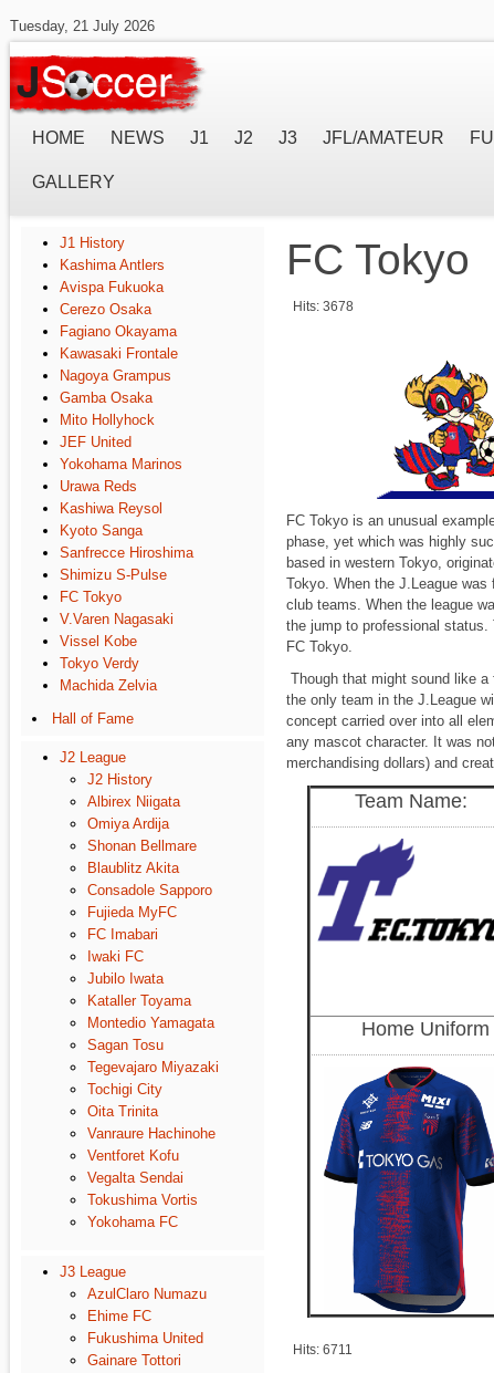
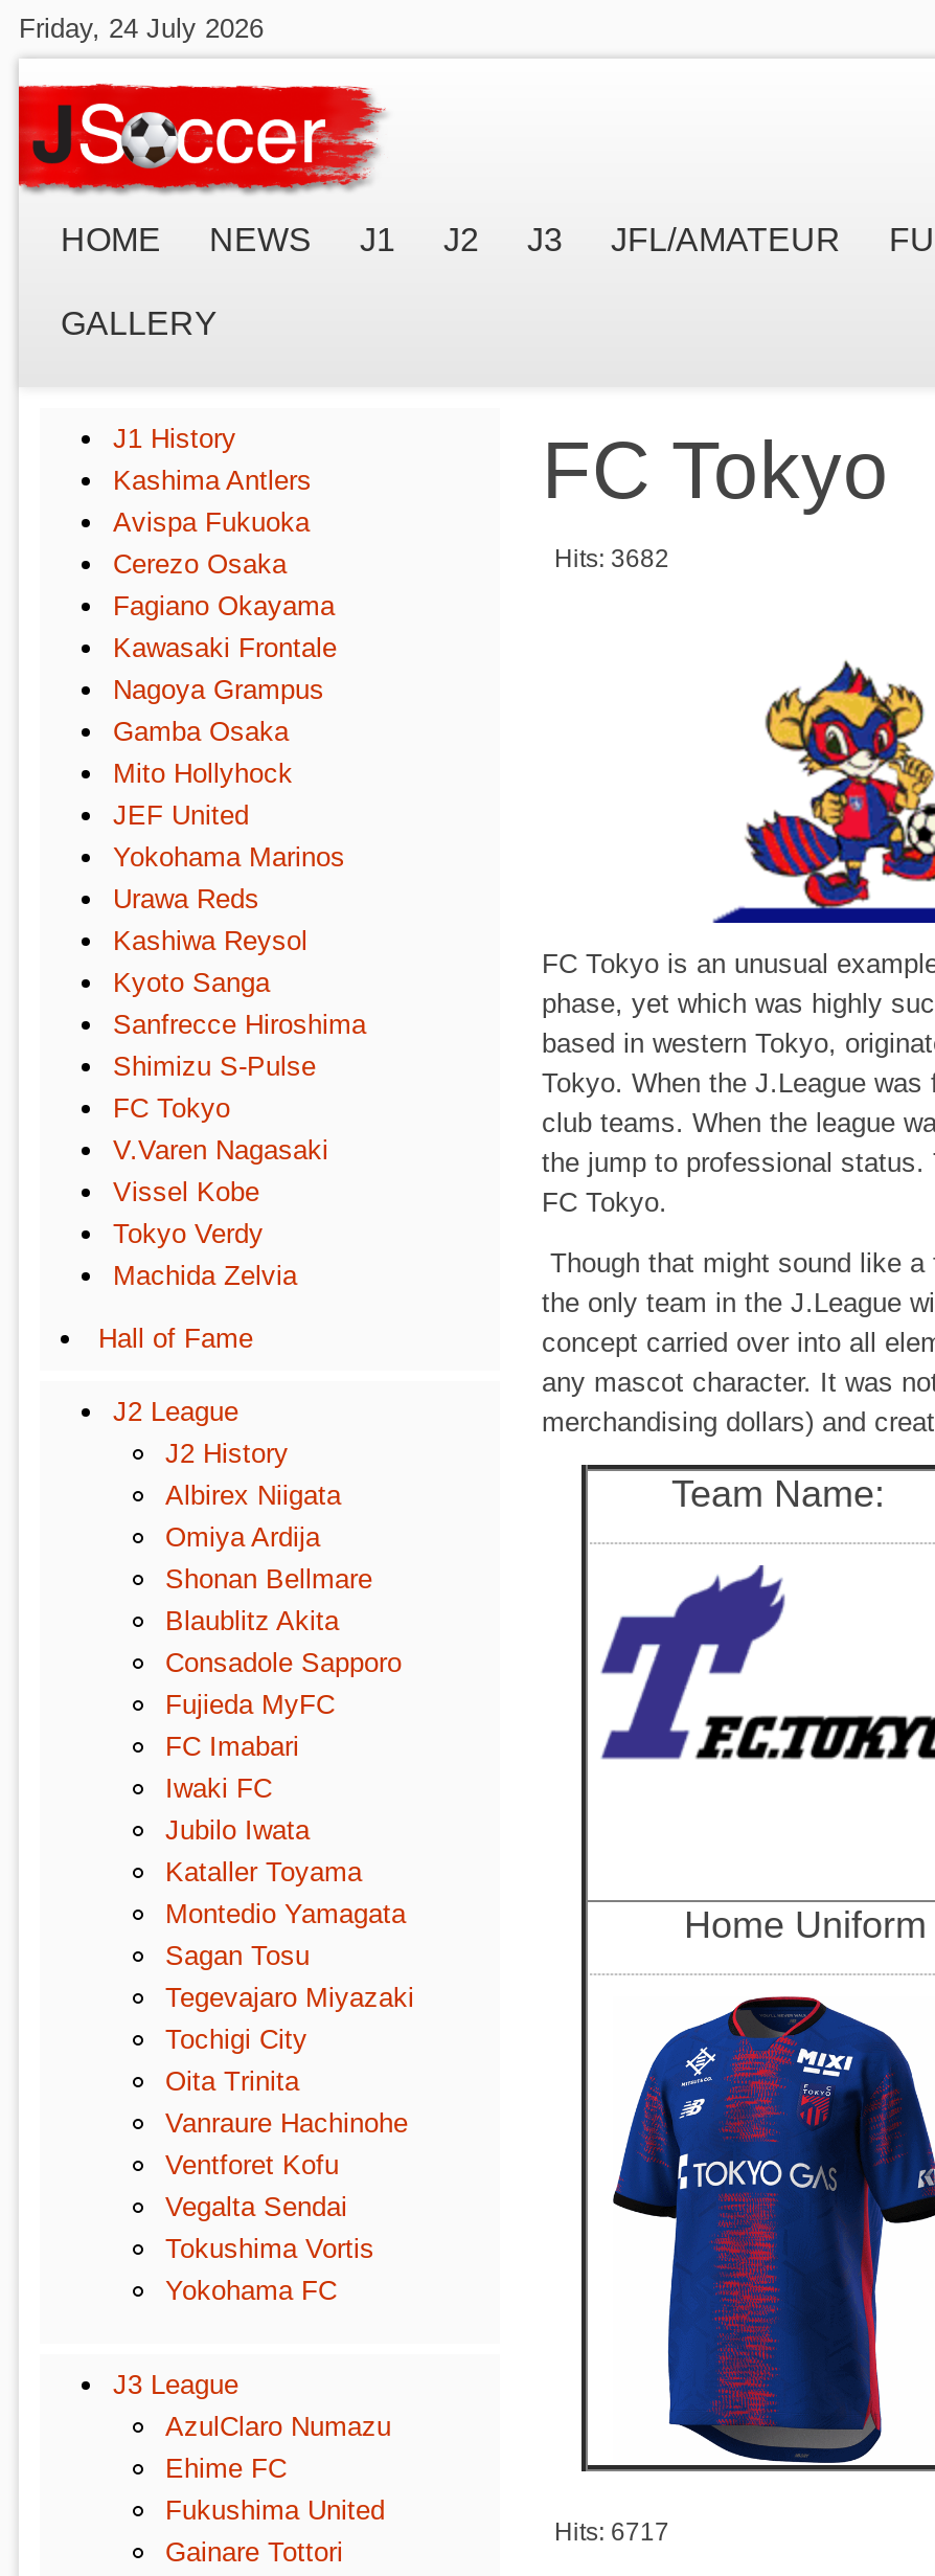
- Tuesday, 21 July 2026
+ Friday, 24 July 2026

- Hits: 3678
+ Hits: 3682

- Hits: 6711
+ Hits: 6717
